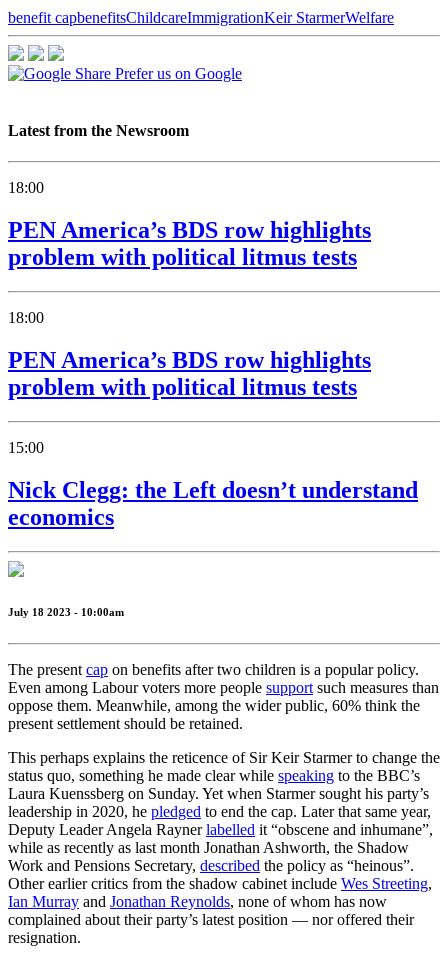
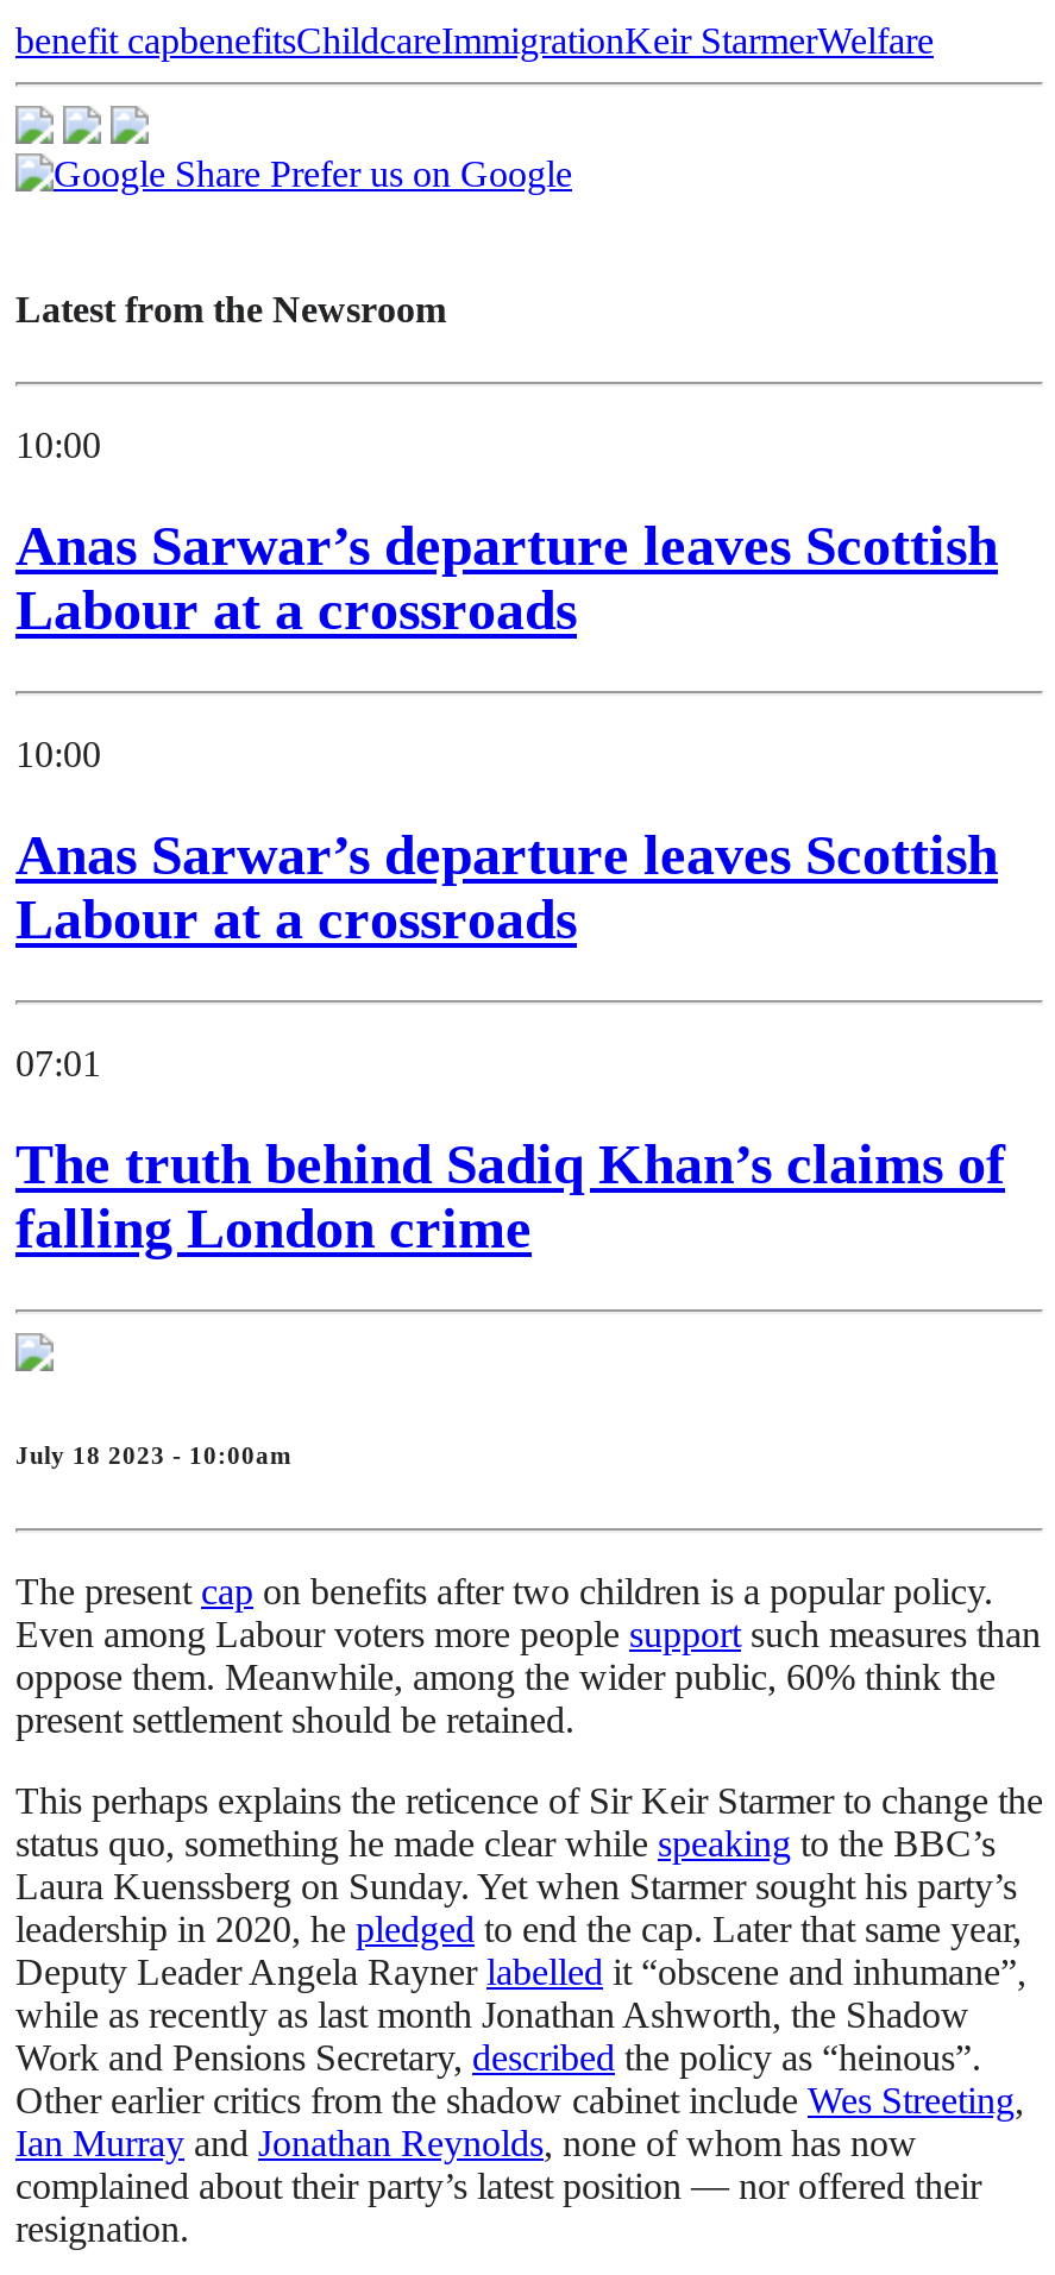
- 18:00
+ 10:00

- PEN America’s BDS row highlights
- problem with political litmus tests
+ Anas Sarwar’s departure leaves Scottish
+ Labour at a crossroads

- 18:00
+ 10:00

- PEN America’s BDS row highlights
- problem with political litmus tests
+ Anas Sarwar’s departure leaves Scottish
+ Labour at a crossroads

- 15:00
+ 07:01

- Nick Clegg: the Left doesn’t understand
- economics
+ The truth behind Sadiq Khan’s claims of
+ falling London crime
